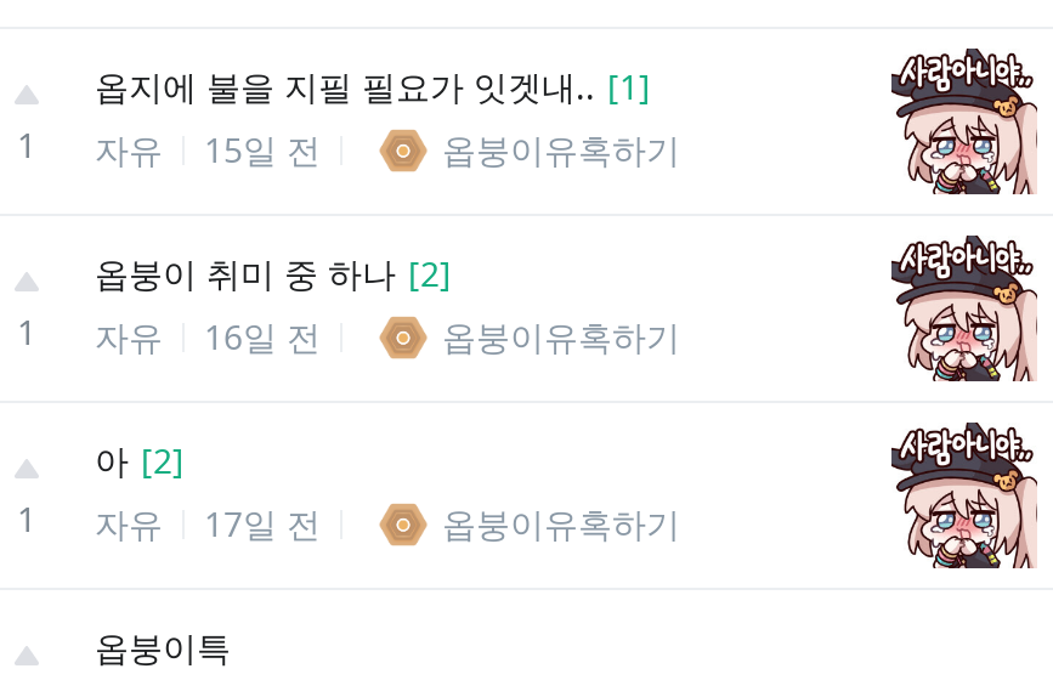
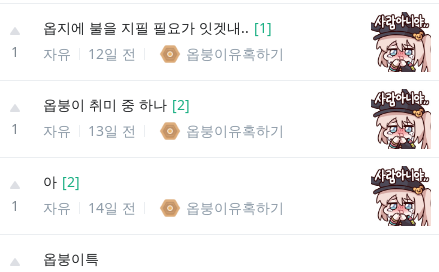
- 1 자유 15일 전
+ 1 자유 12일 전

- 1 자유 16일 전
+ 1 자유 13일 전

- 1 자유 17일 전
+ 1 자유 14일 전
